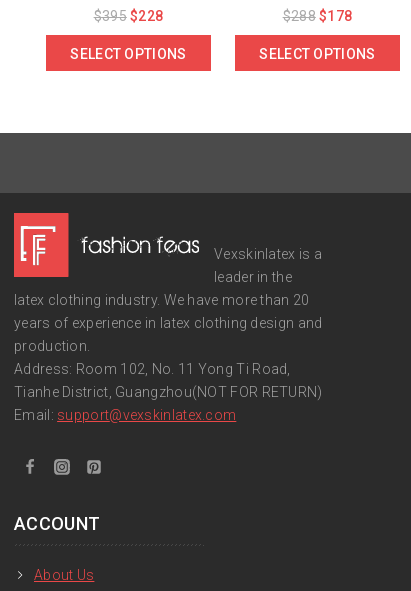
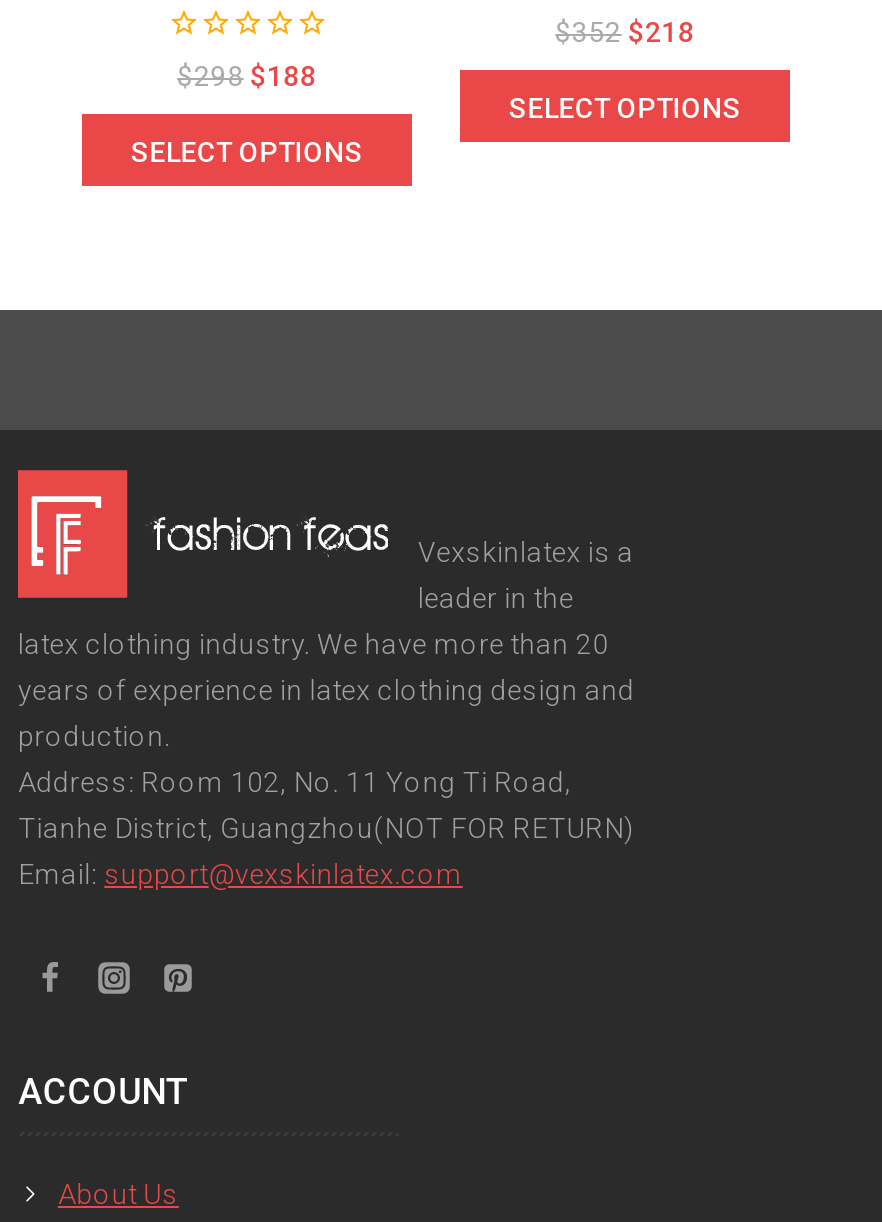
- $395 $228
+ $298 $188

- $288 $178
+ $352 $218
